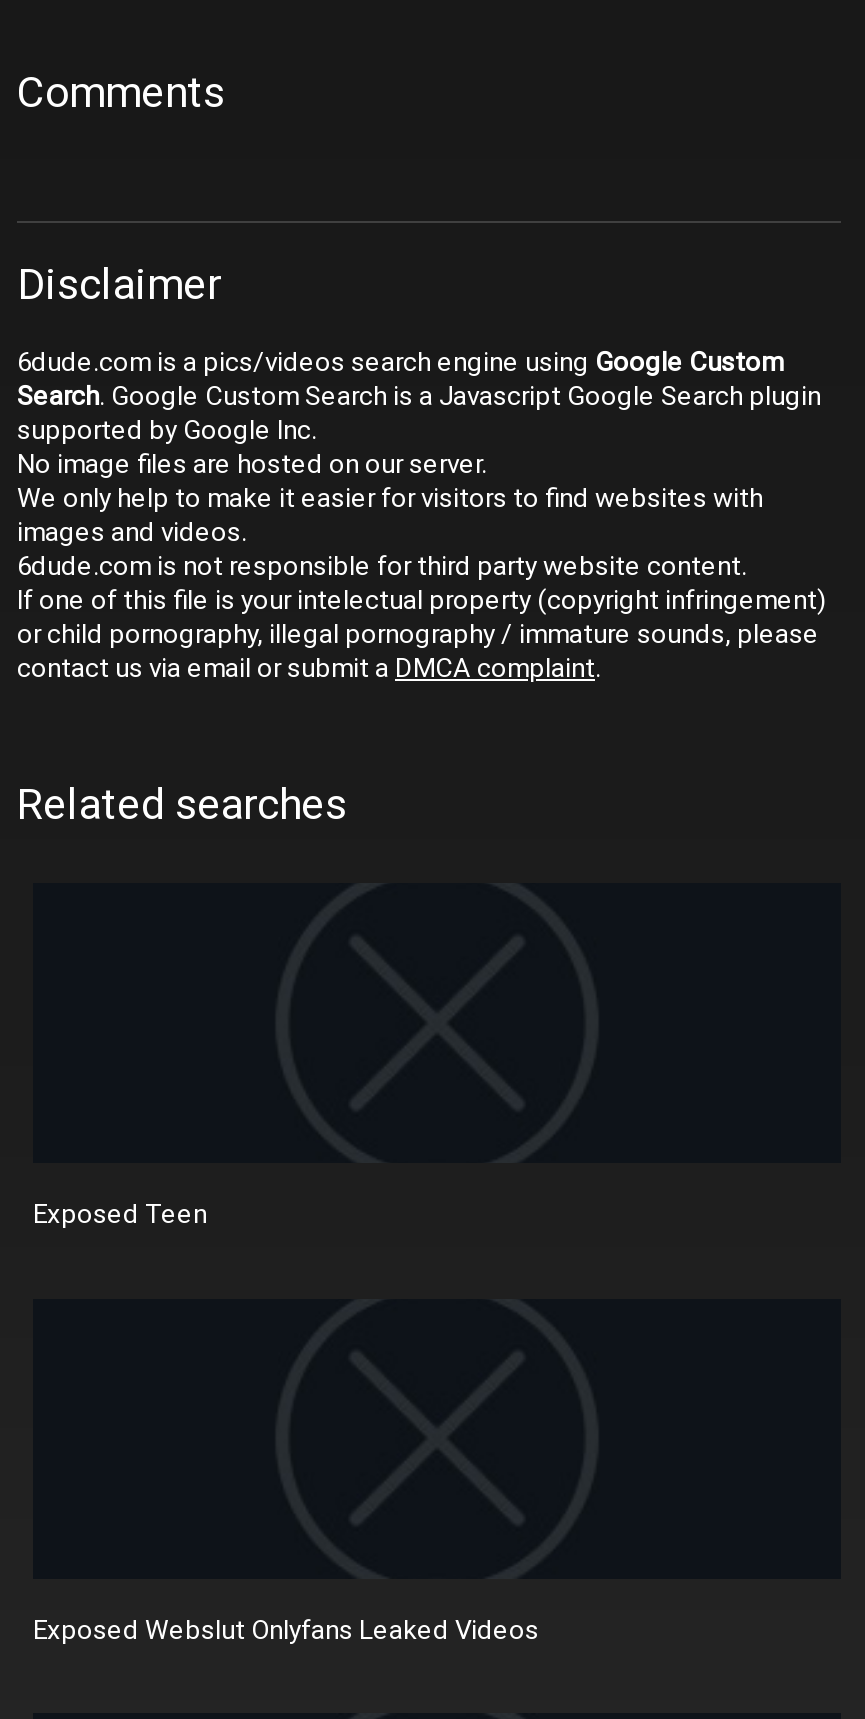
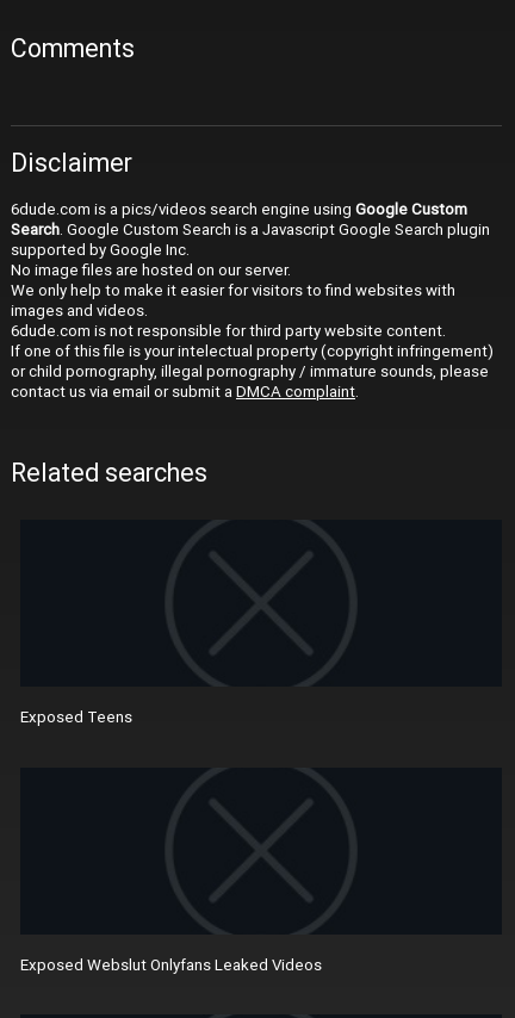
- Exposed Teen
+ Exposed Teens
